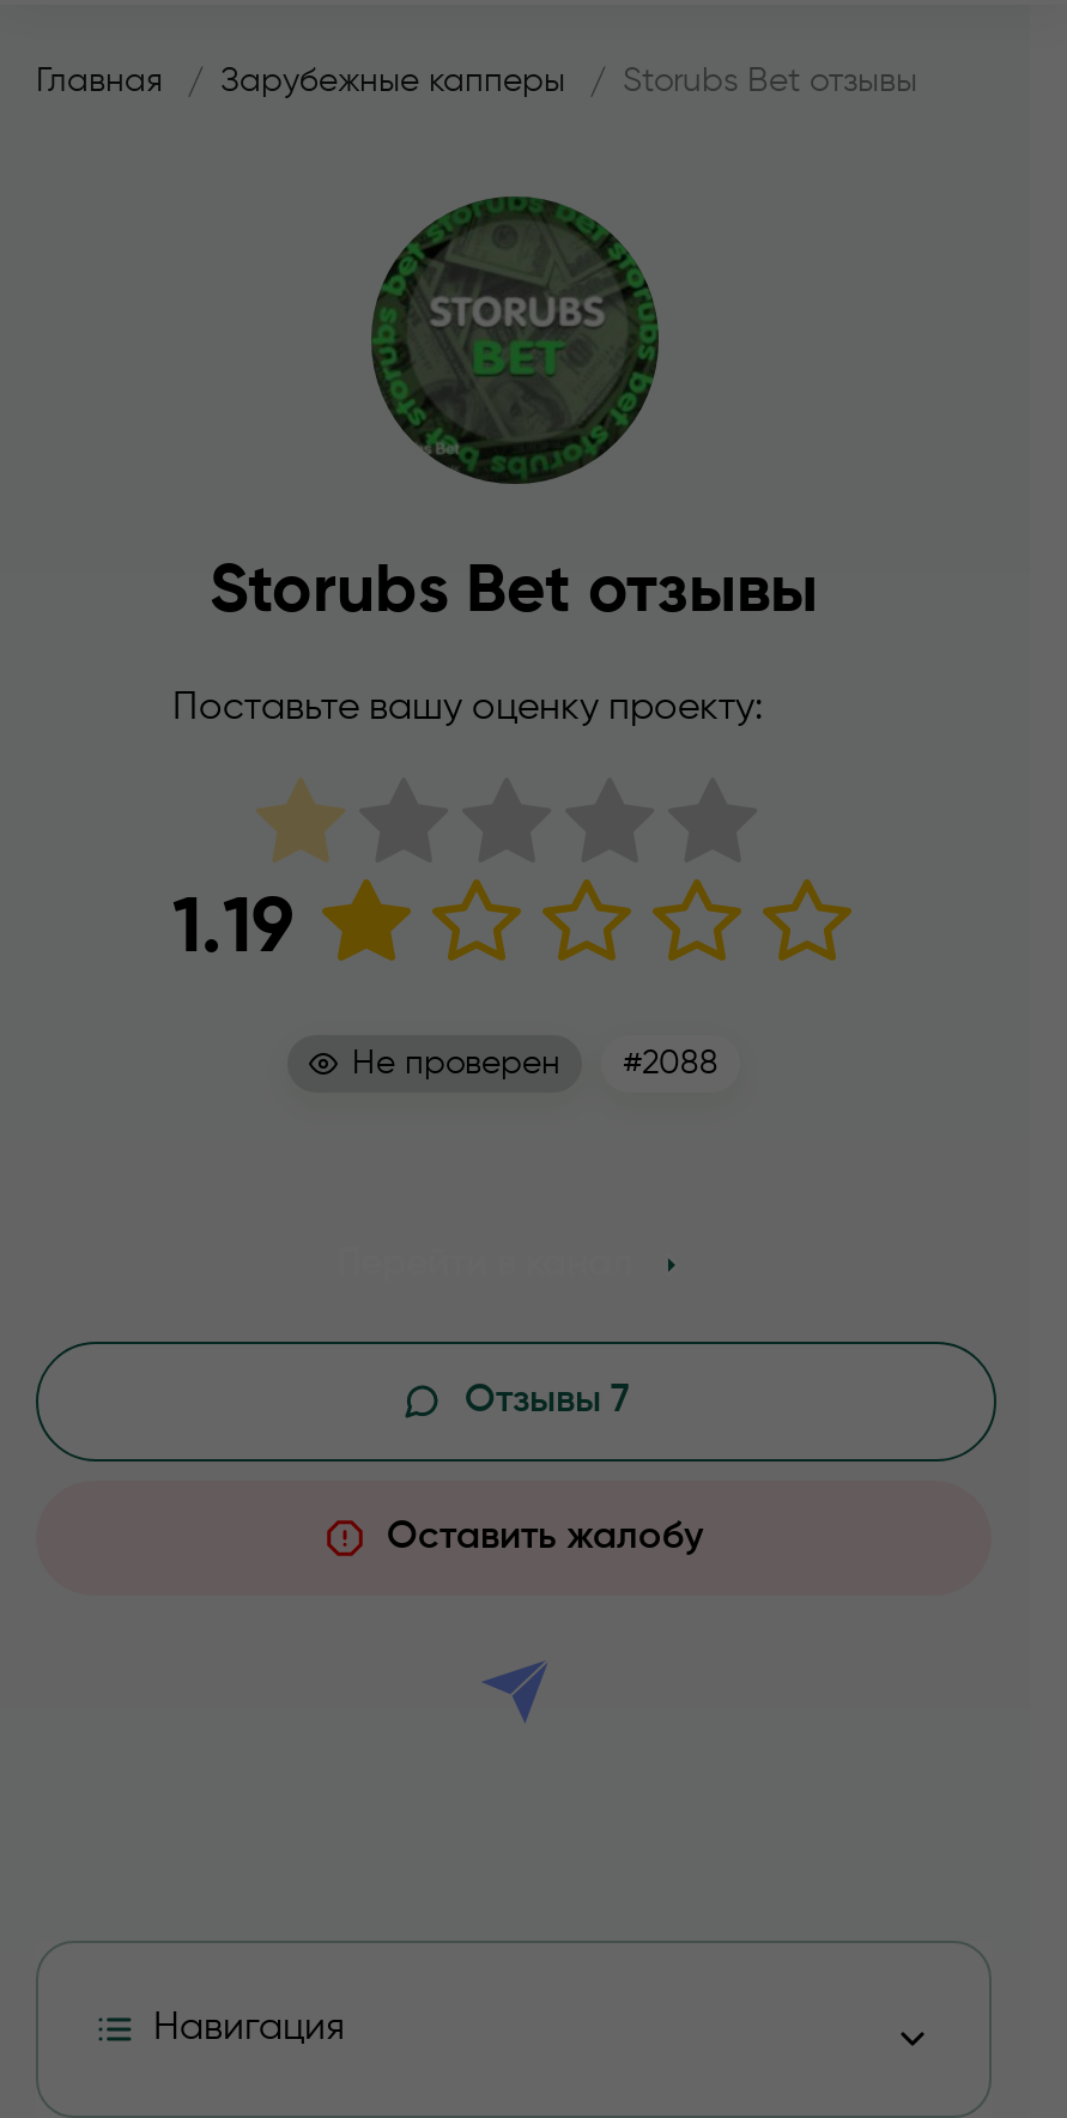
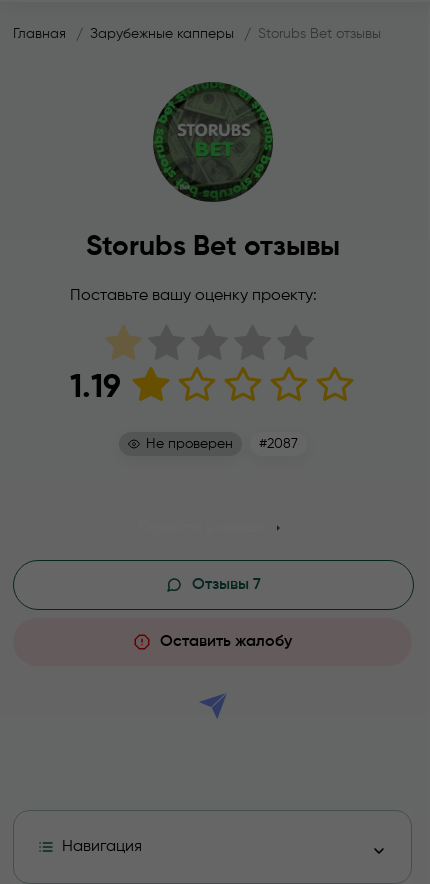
- Не проверен #2088
+ Не проверен #2087
